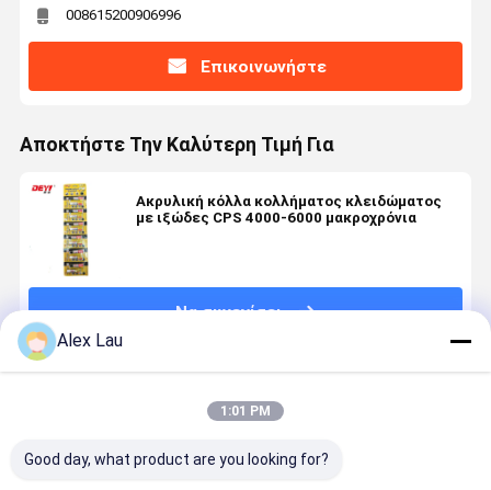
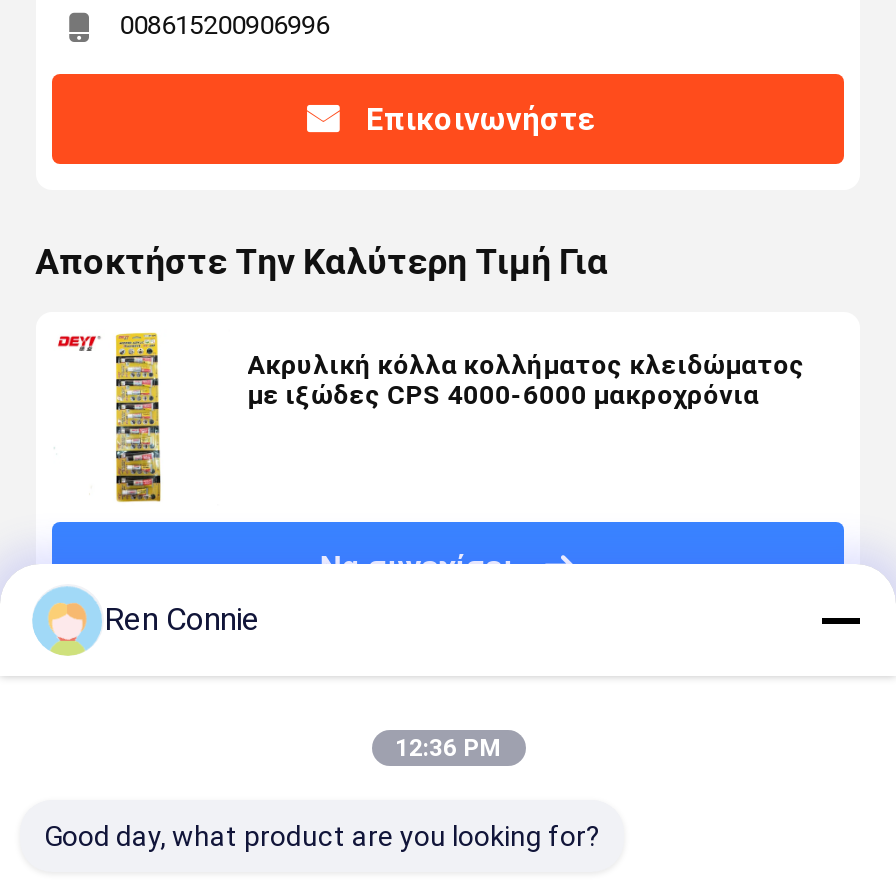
- Alex Lau
+ Ren Connie

- 1:01 PM
+ 12:36 PM
